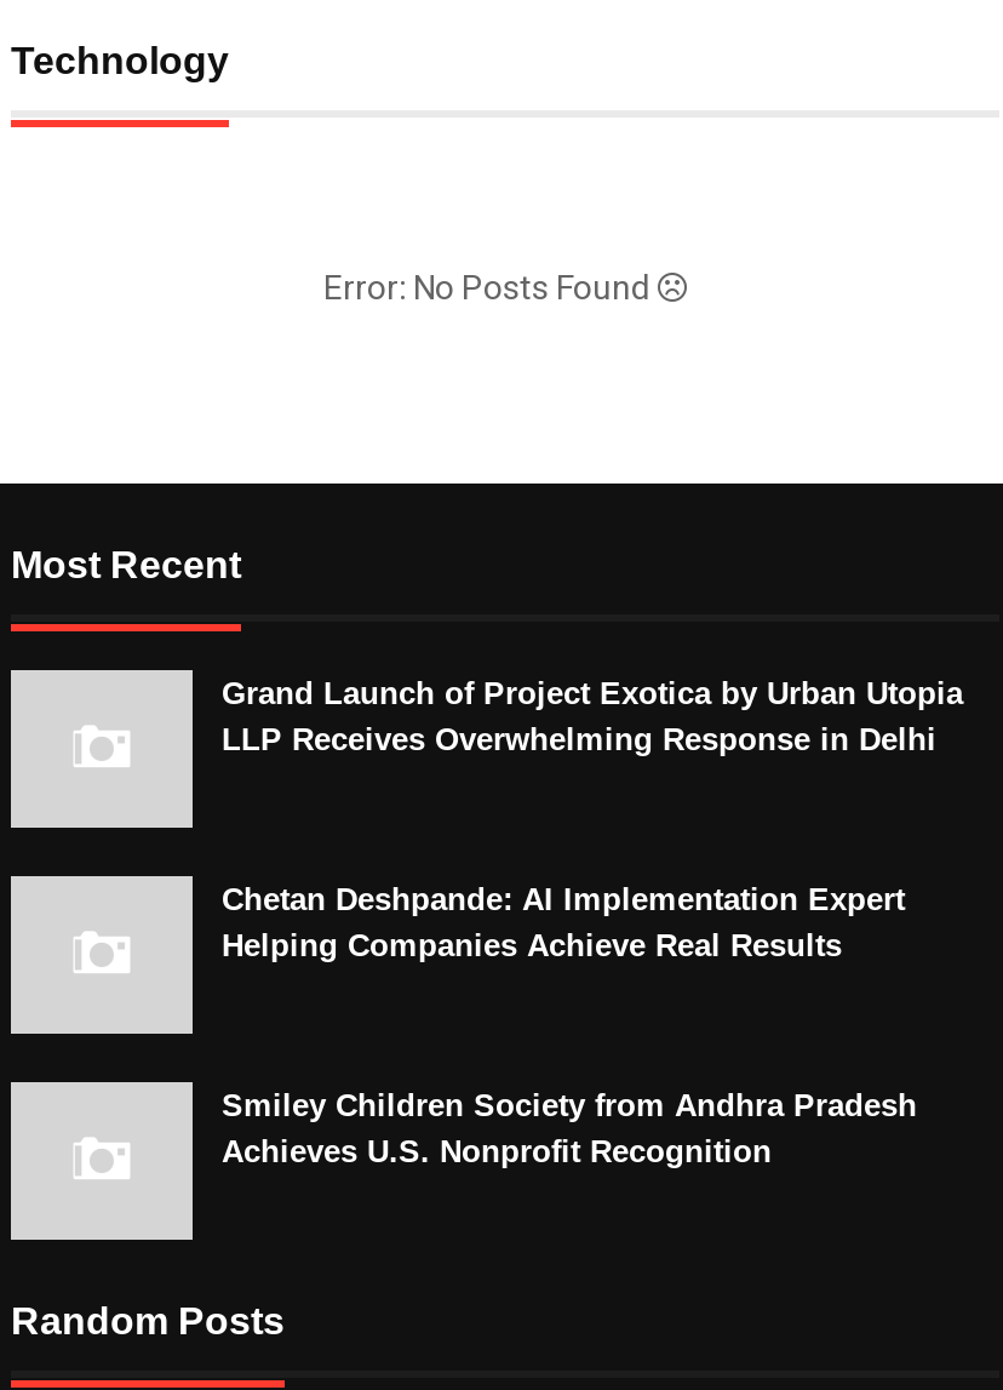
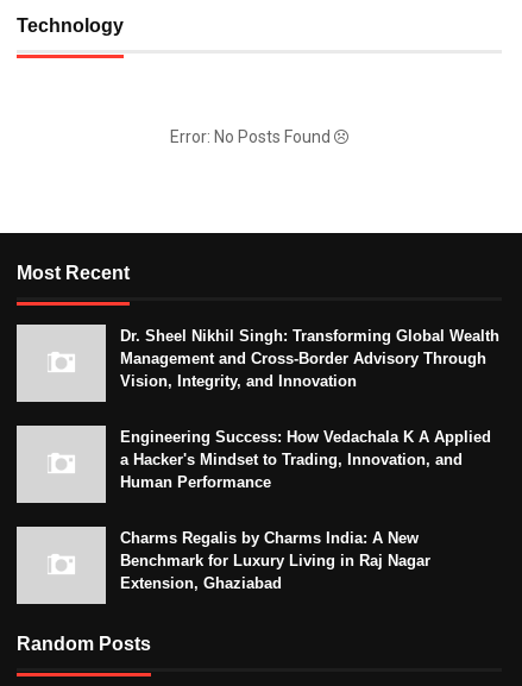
- Grand Launch of Project Exotica by Urban Utopia
- LLP Receives Overwhelming Response in Delhi
+ Dr. Sheel Nikhil Singh: Transforming Global Wealth
+ Management and Cross-Border Advisory Through
+ Vision, Integrity, and Innovation

- Chetan Deshpande: AI Implementation Expert
- Helping Companies Achieve Real Results
+ Engineering Success: How Vedachala K A Applied
+ a Hacker's Mindset to Trading, Innovation, and
+ Human Performance

- Smiley Children Society from Andhra Pradesh
- Achieves U.S. Nonprofit Recognition
+ Charms Regalis by Charms India: A New
+ Benchmark for Luxury Living in Raj Nagar
+ Extension, Ghaziabad
